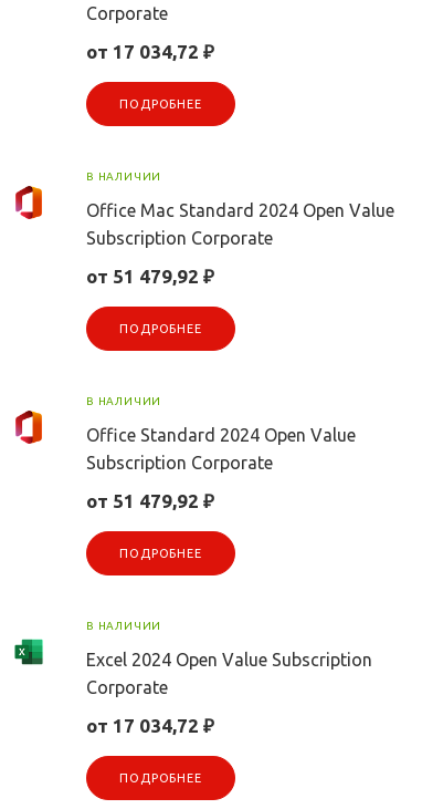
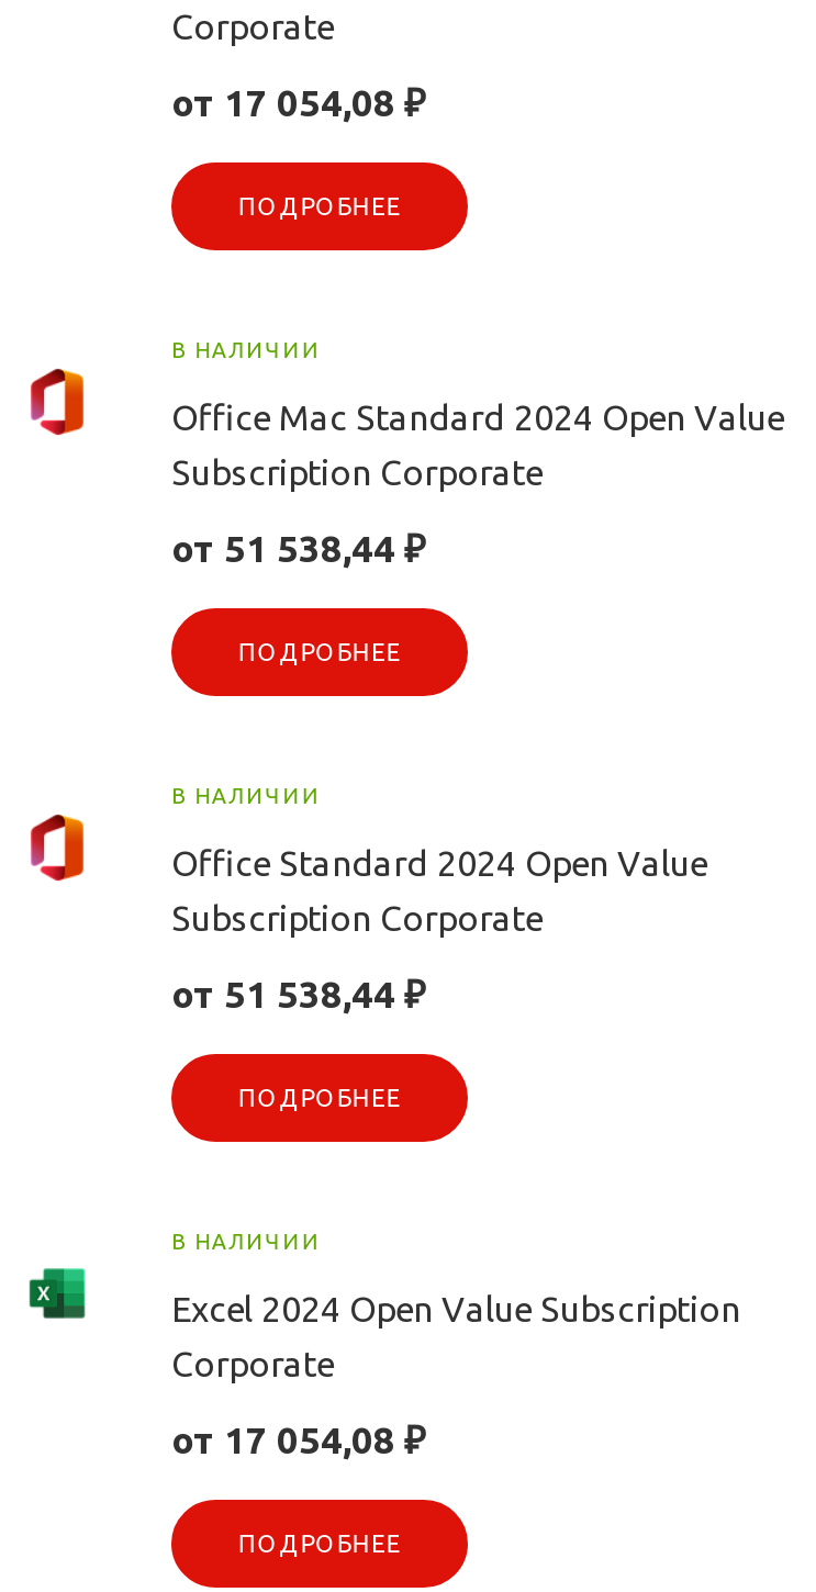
- от 17 034,72 ₽
+ от 17 054,08 ₽

- от 51 479,92 ₽
+ от 51 538,44 ₽

- от 51 479,92 ₽
+ от 51 538,44 ₽

- от 17 034,72 ₽
+ от 17 054,08 ₽
